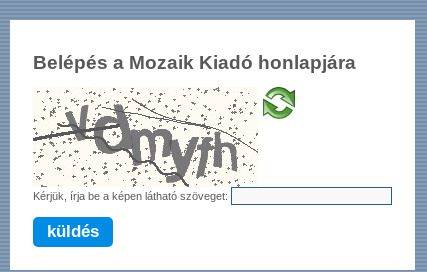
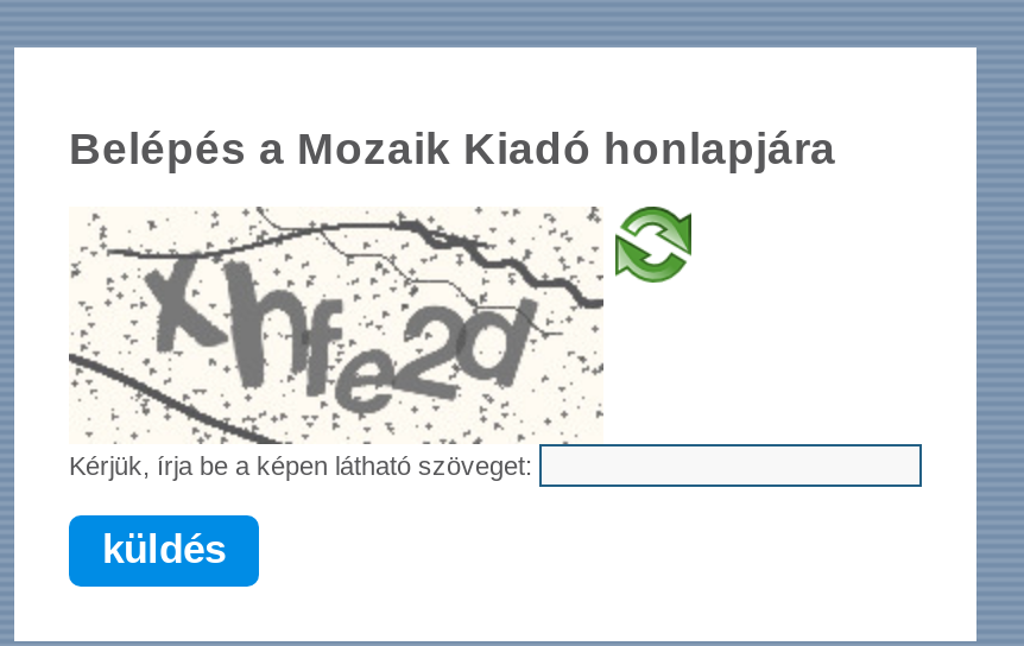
- [image]
+ [image]
